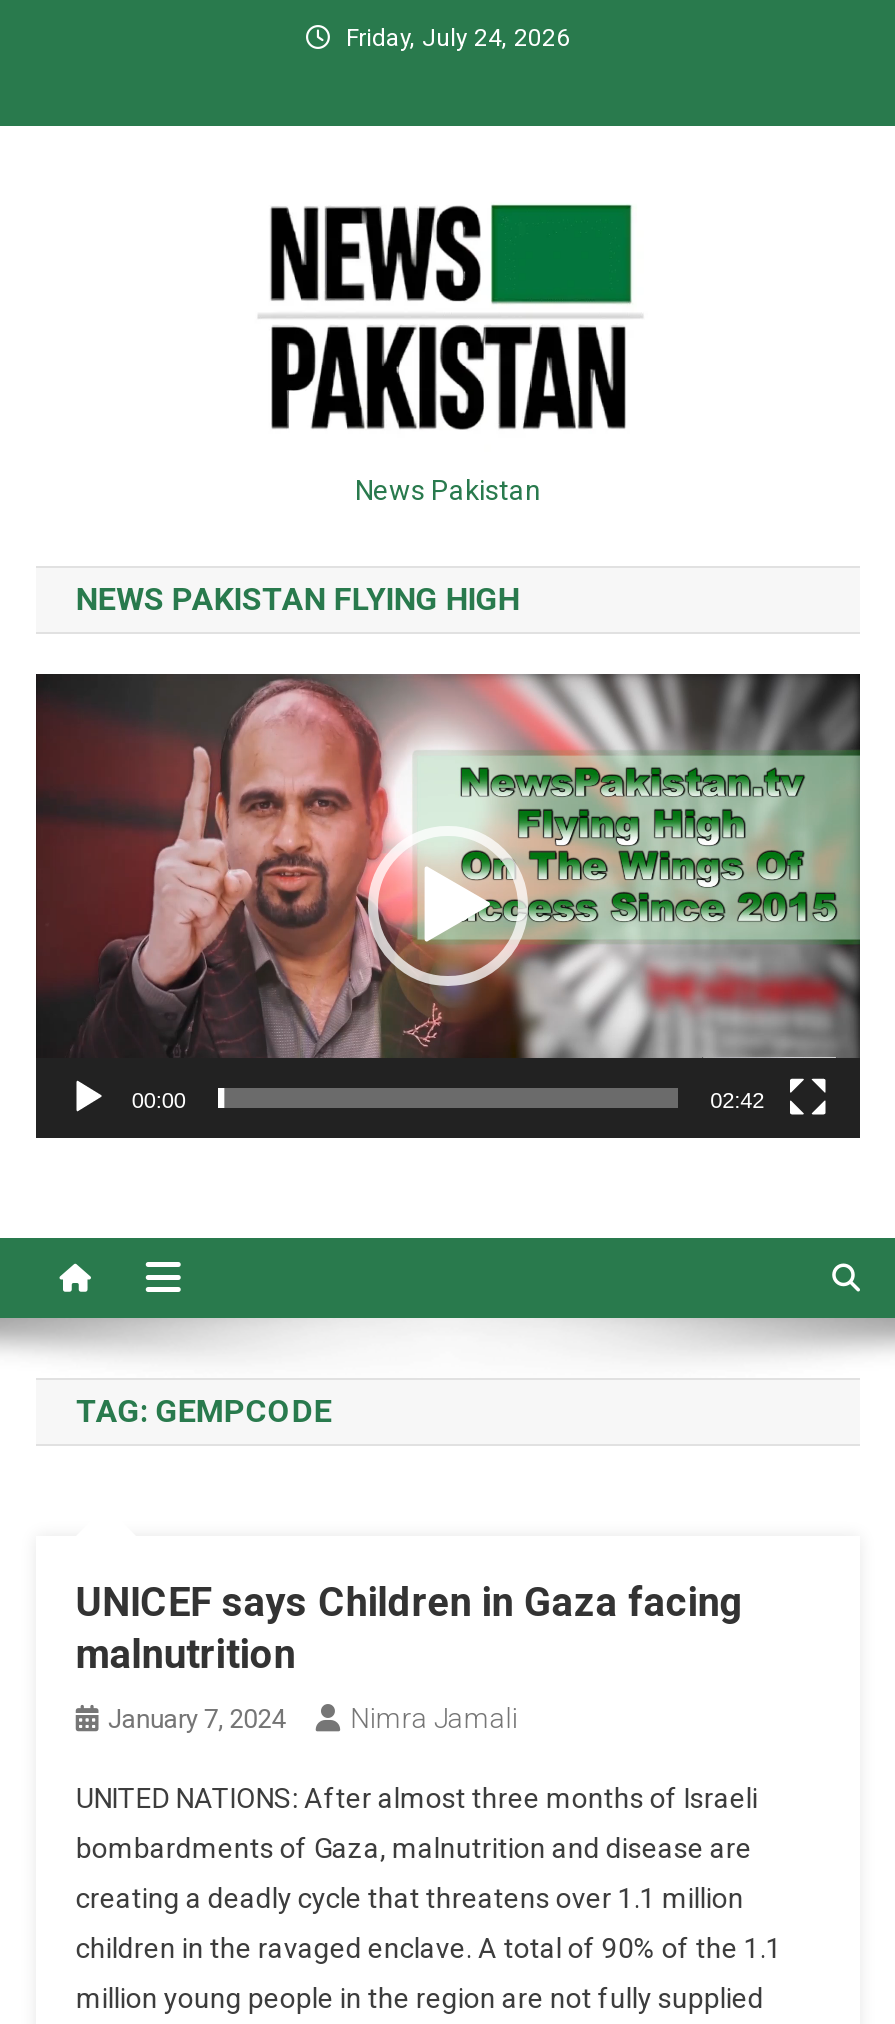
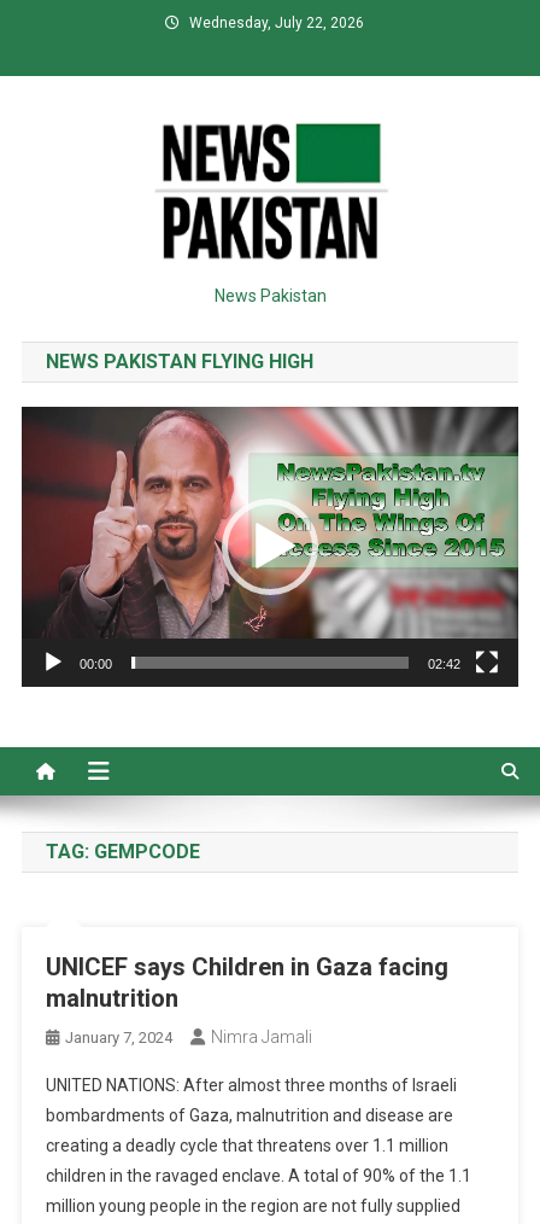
- Friday, July 24, 2026
+ Wednesday, July 22, 2026
